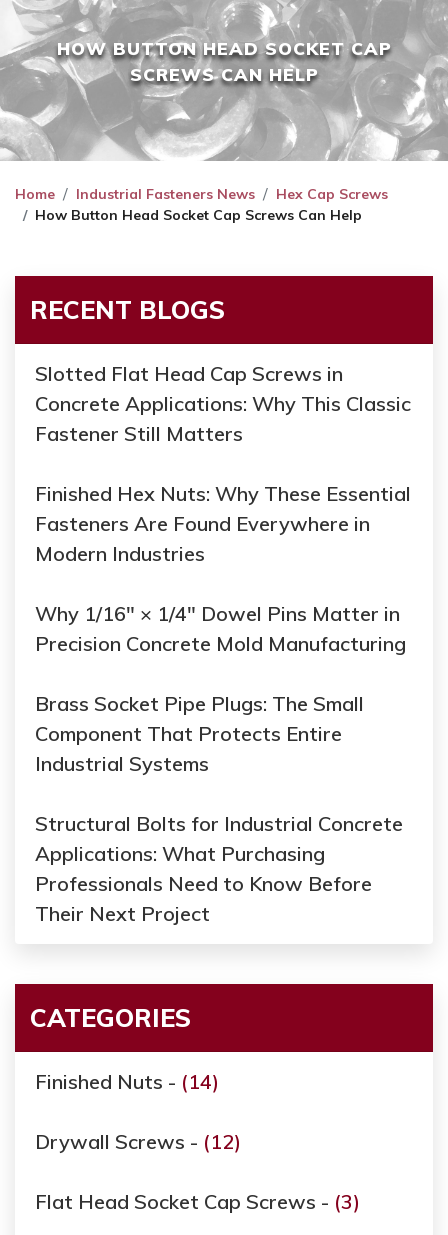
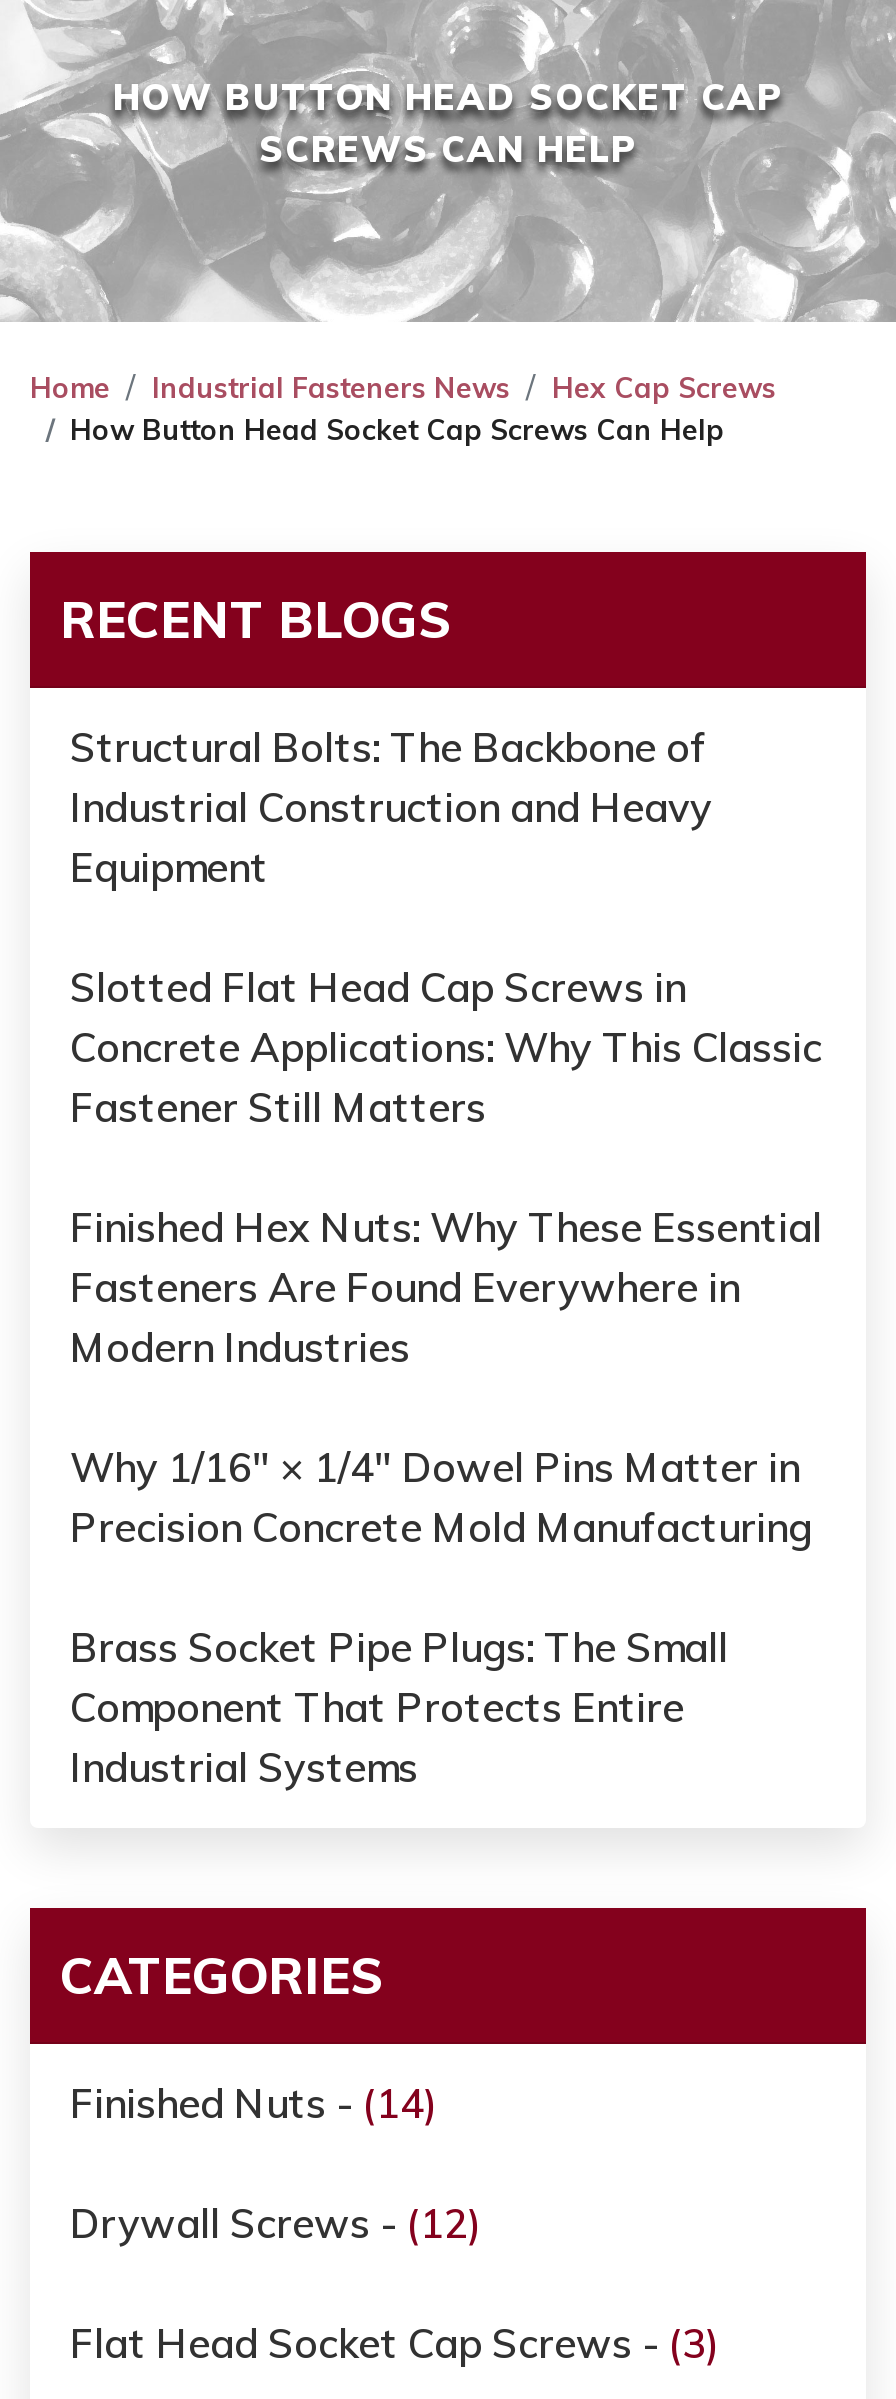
+ Structural Bolts: The Backbone of
+ Industrial Construction and Heavy
+ Equipment

moved down: Slotted Flat Head Cap Screws in | Concrete Applications: Why This Classic | Fastener Still Matters | ... | Component That Protects Entire | Industrial Systems

- Structural Bolts for Industrial Concrete
- Applications: What Purchasing
- Professionals Need to Know Before
- Their Next Project
